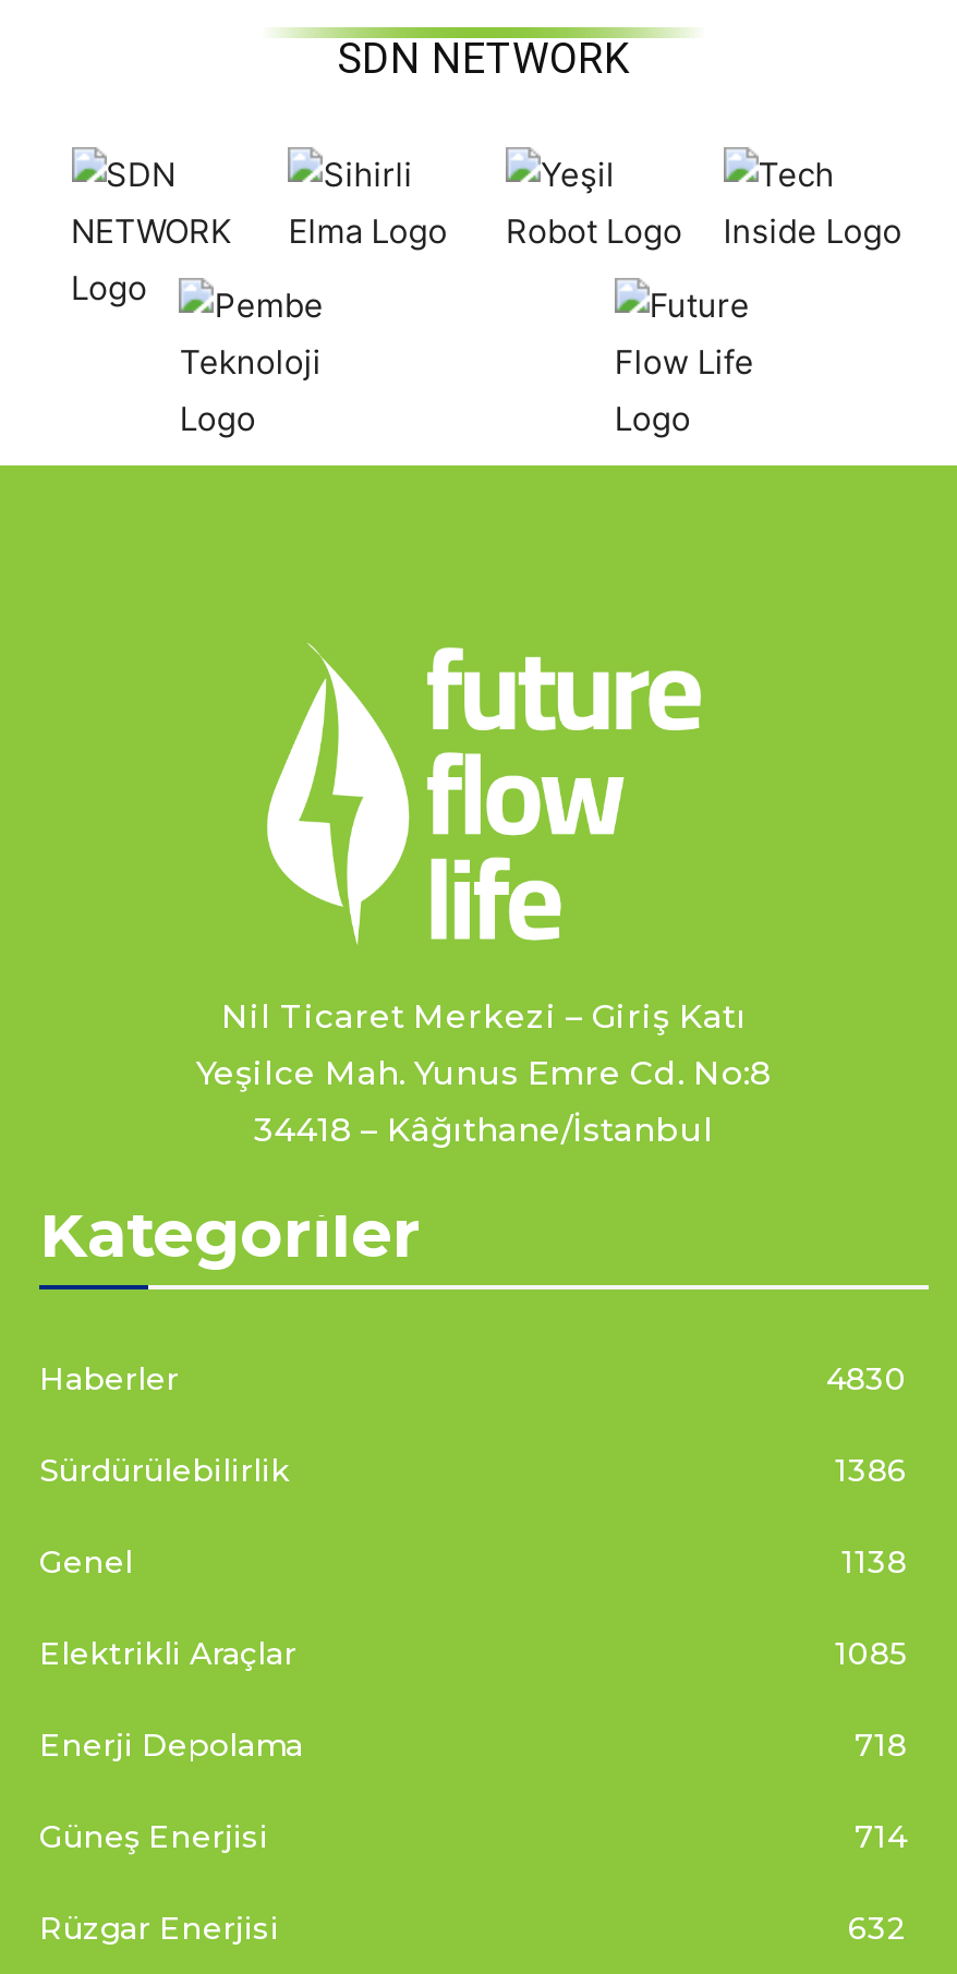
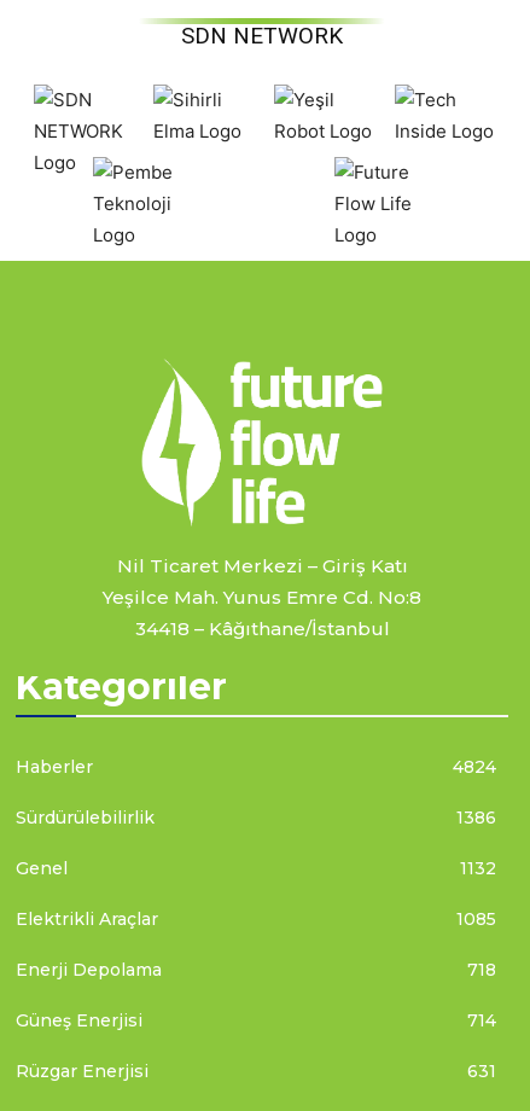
- 4830
+ 4824

- 1138
+ 1132

- 632
+ 631
